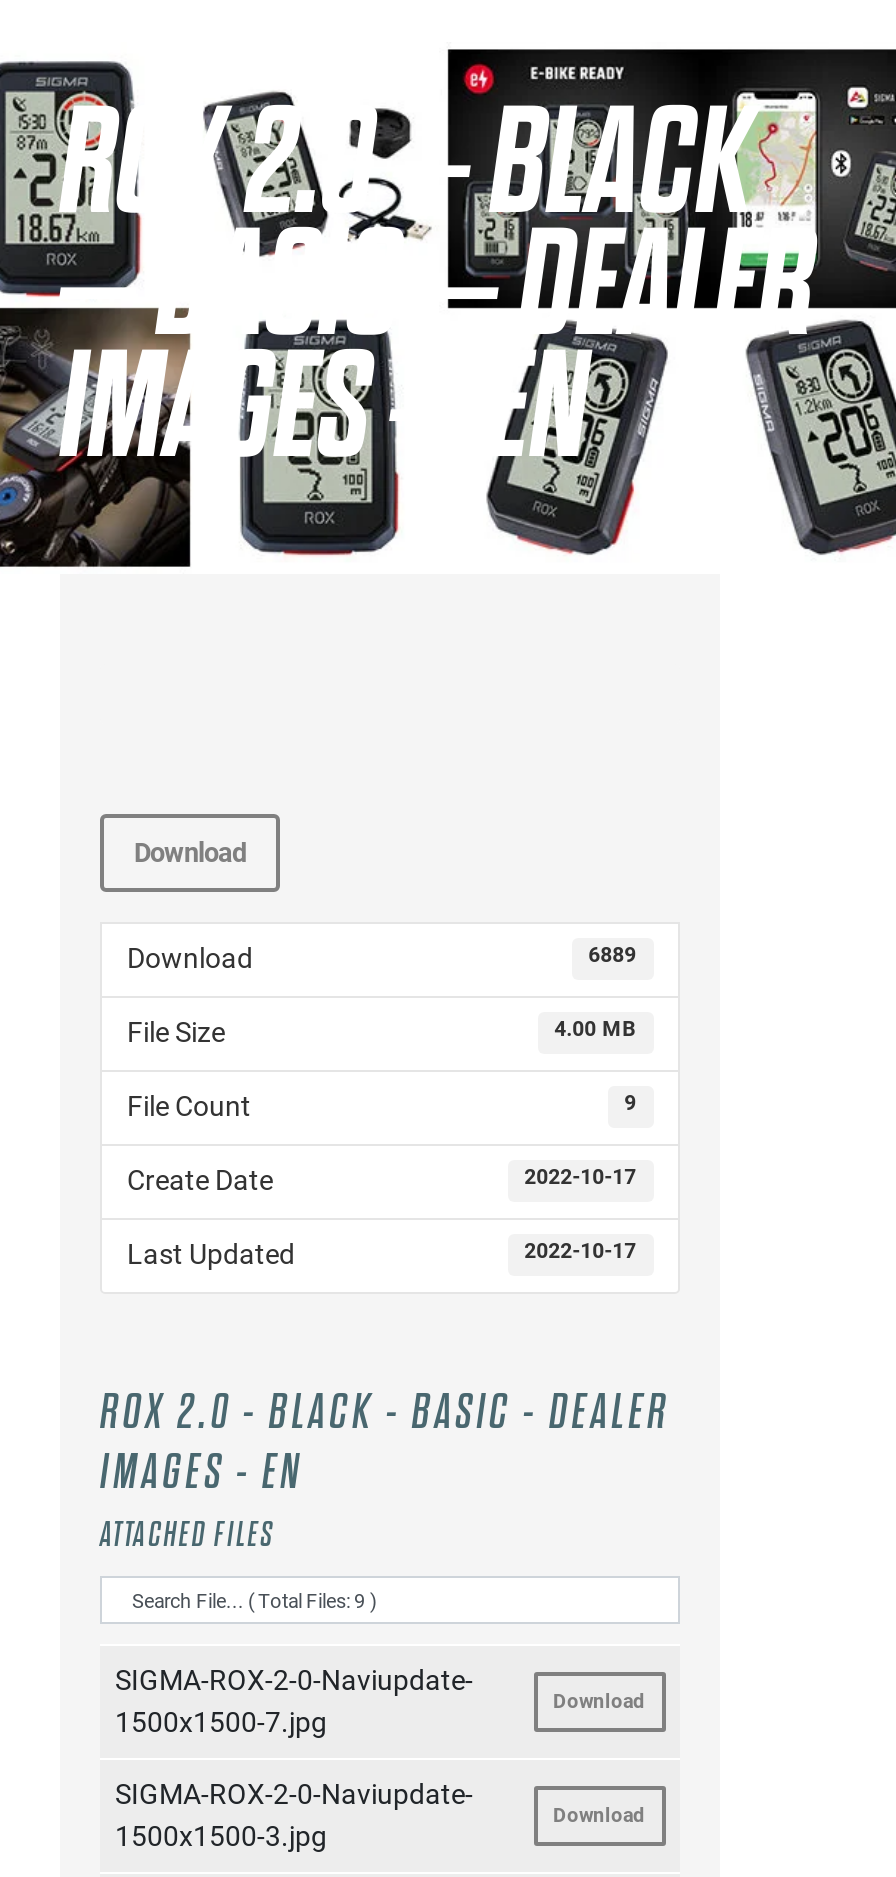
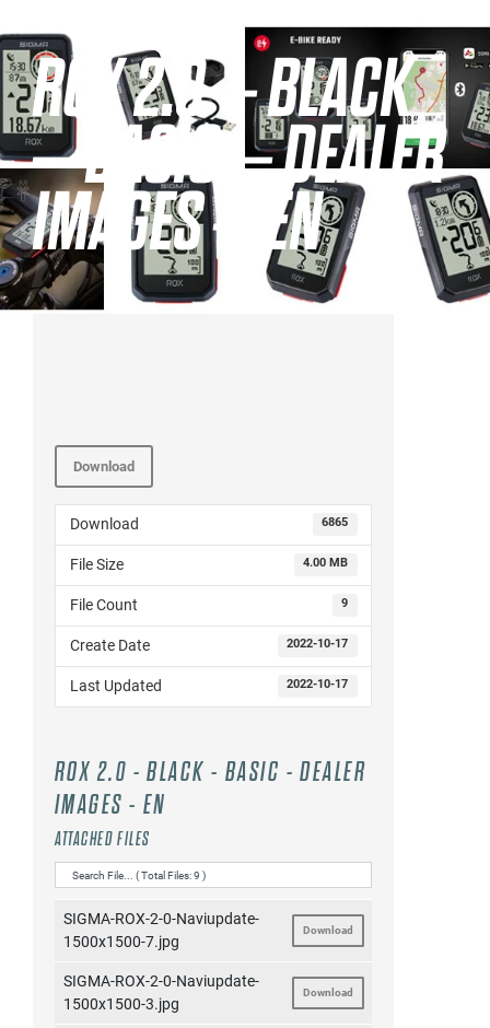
- 6889
+ 6865
